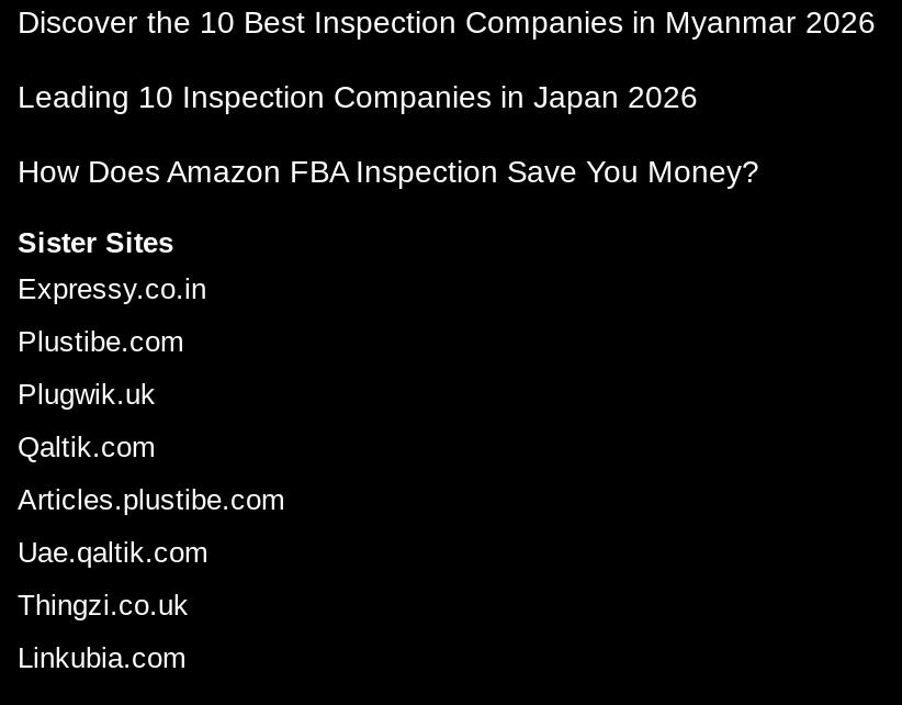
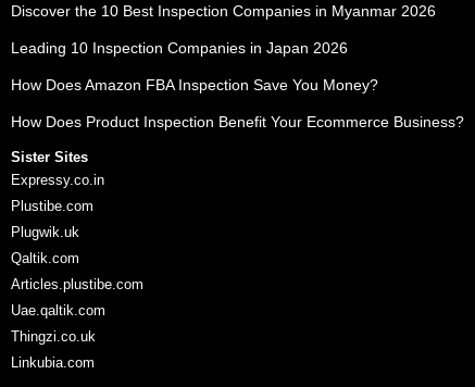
+ How Does Product Inspection Benefit Your Ecommerce Business?
